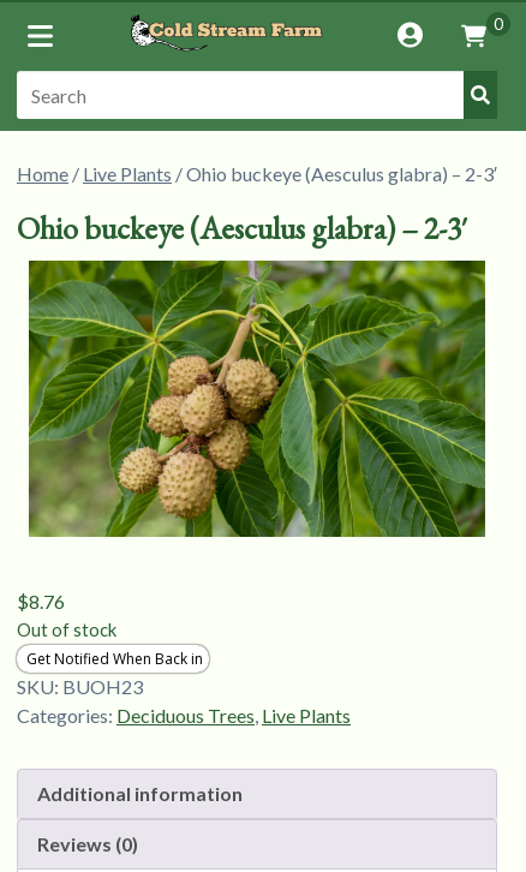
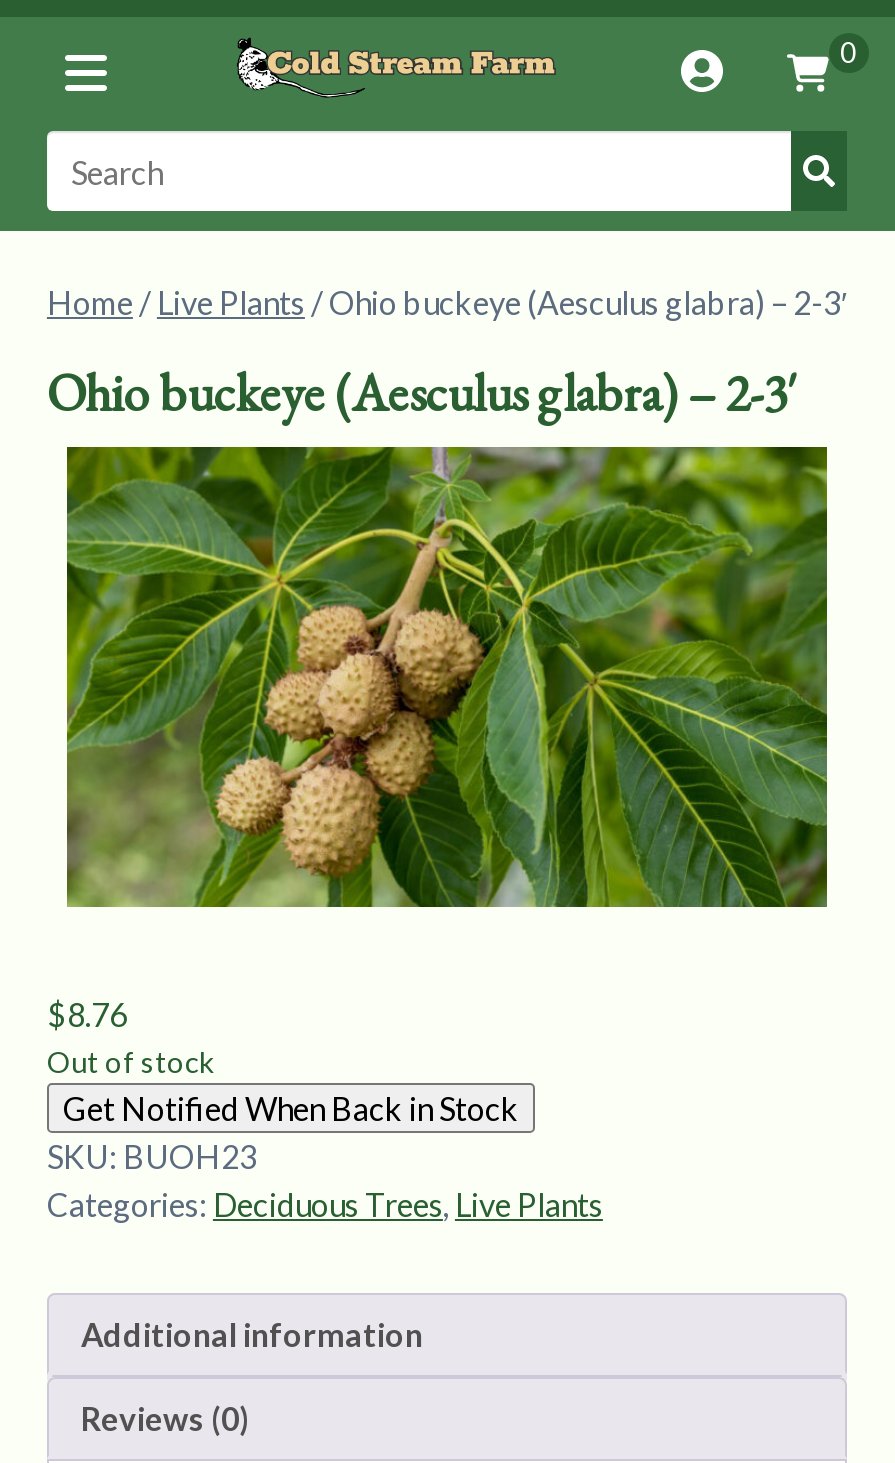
+ Get Notified When Back in Stock
